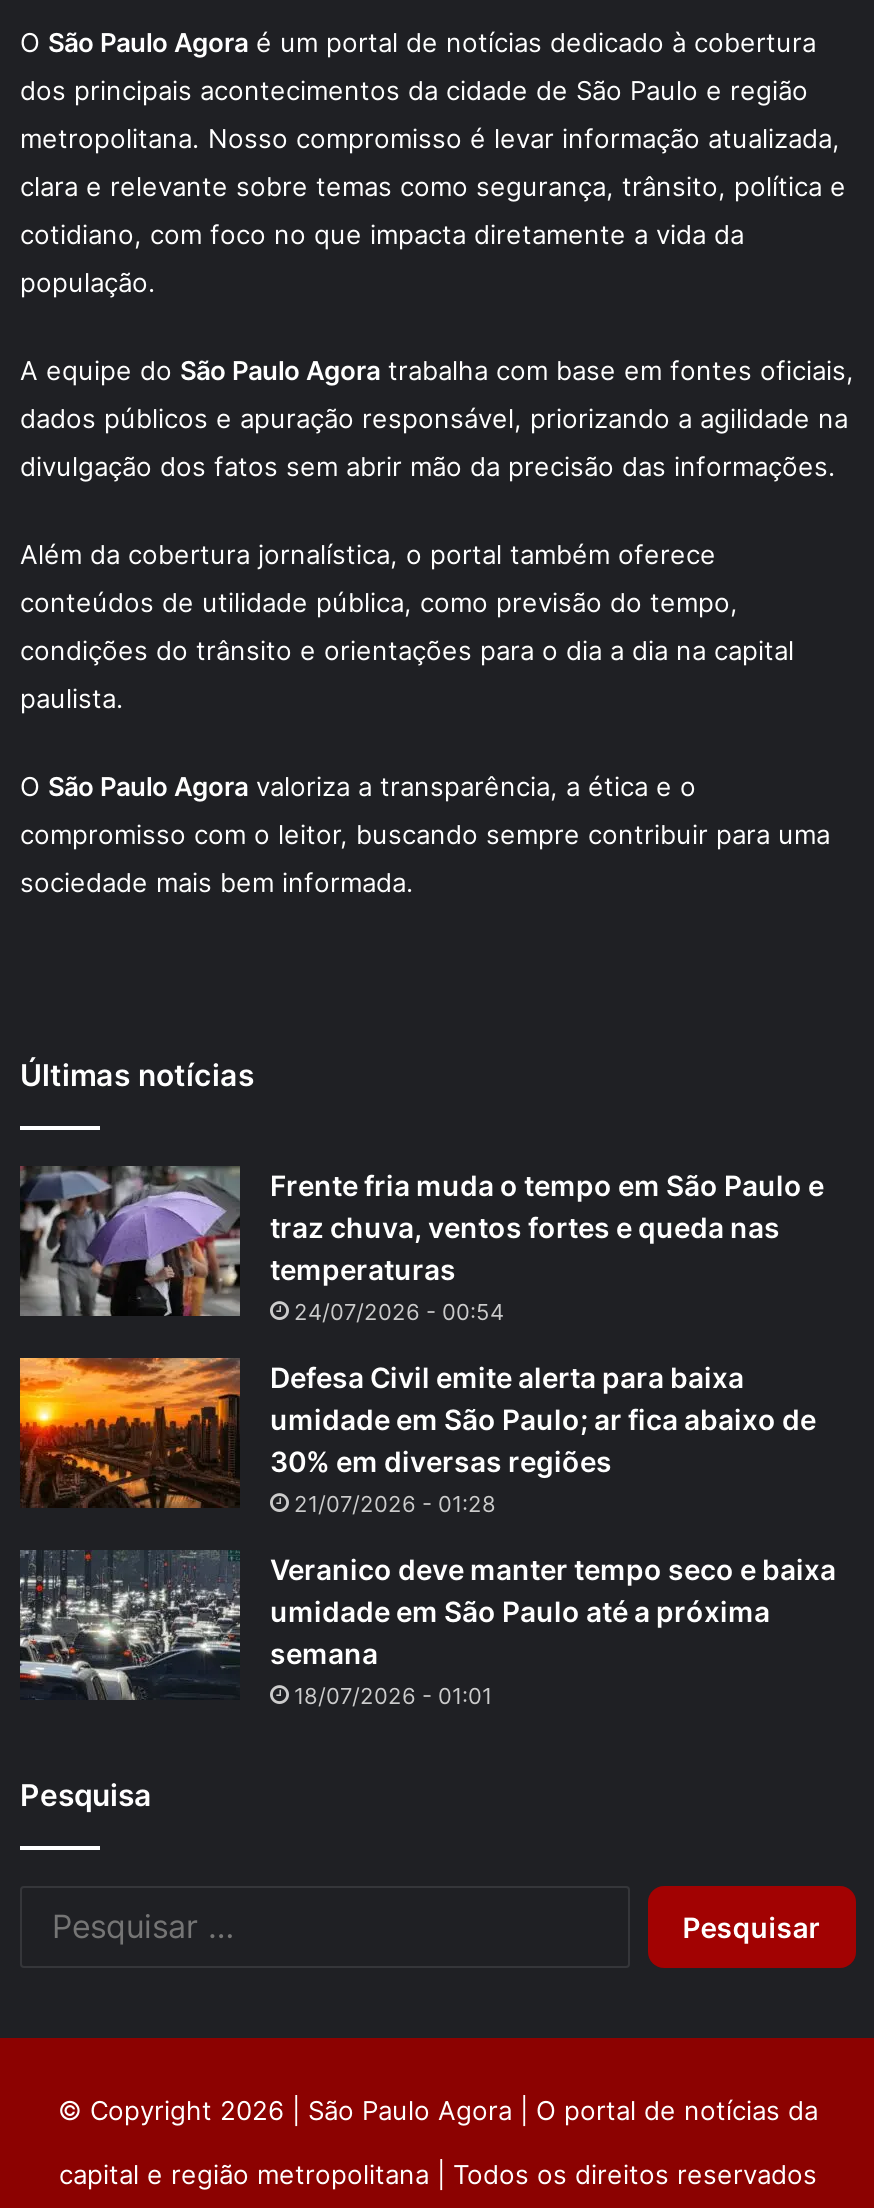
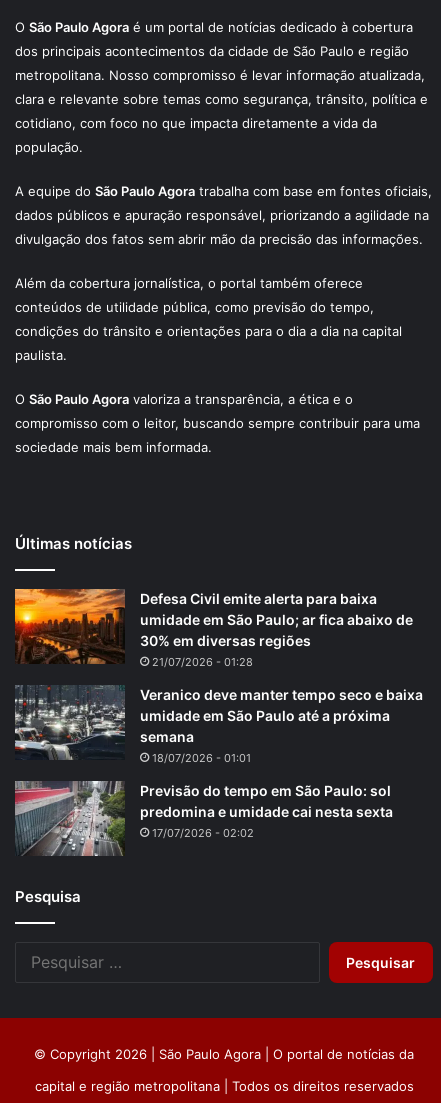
- [image]
- Frente fria muda o tempo em São Paulo e
- traz chuva, ventos fortes e queda nas
- temperaturas
- 24/07/2026 - 00:54

moved up: [image] | Defesa Civil emite alerta para baixa | umidade em São Paulo; ar fica abaixo de | ... | semana | 18/07/2026 - 01:01

+ [image]
+ Previsão do tempo em São Paulo: sol
+ predomina e umidade cai nesta sexta
+ 17/07/2026 - 02:02
